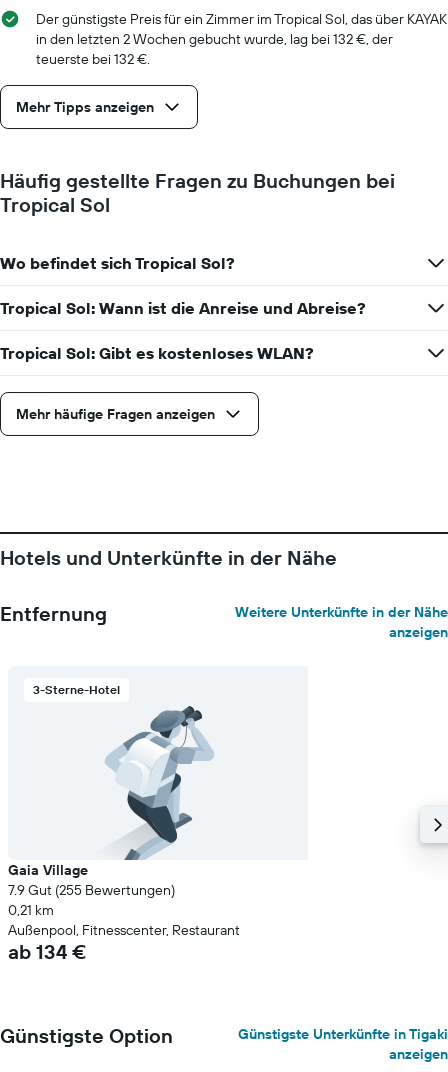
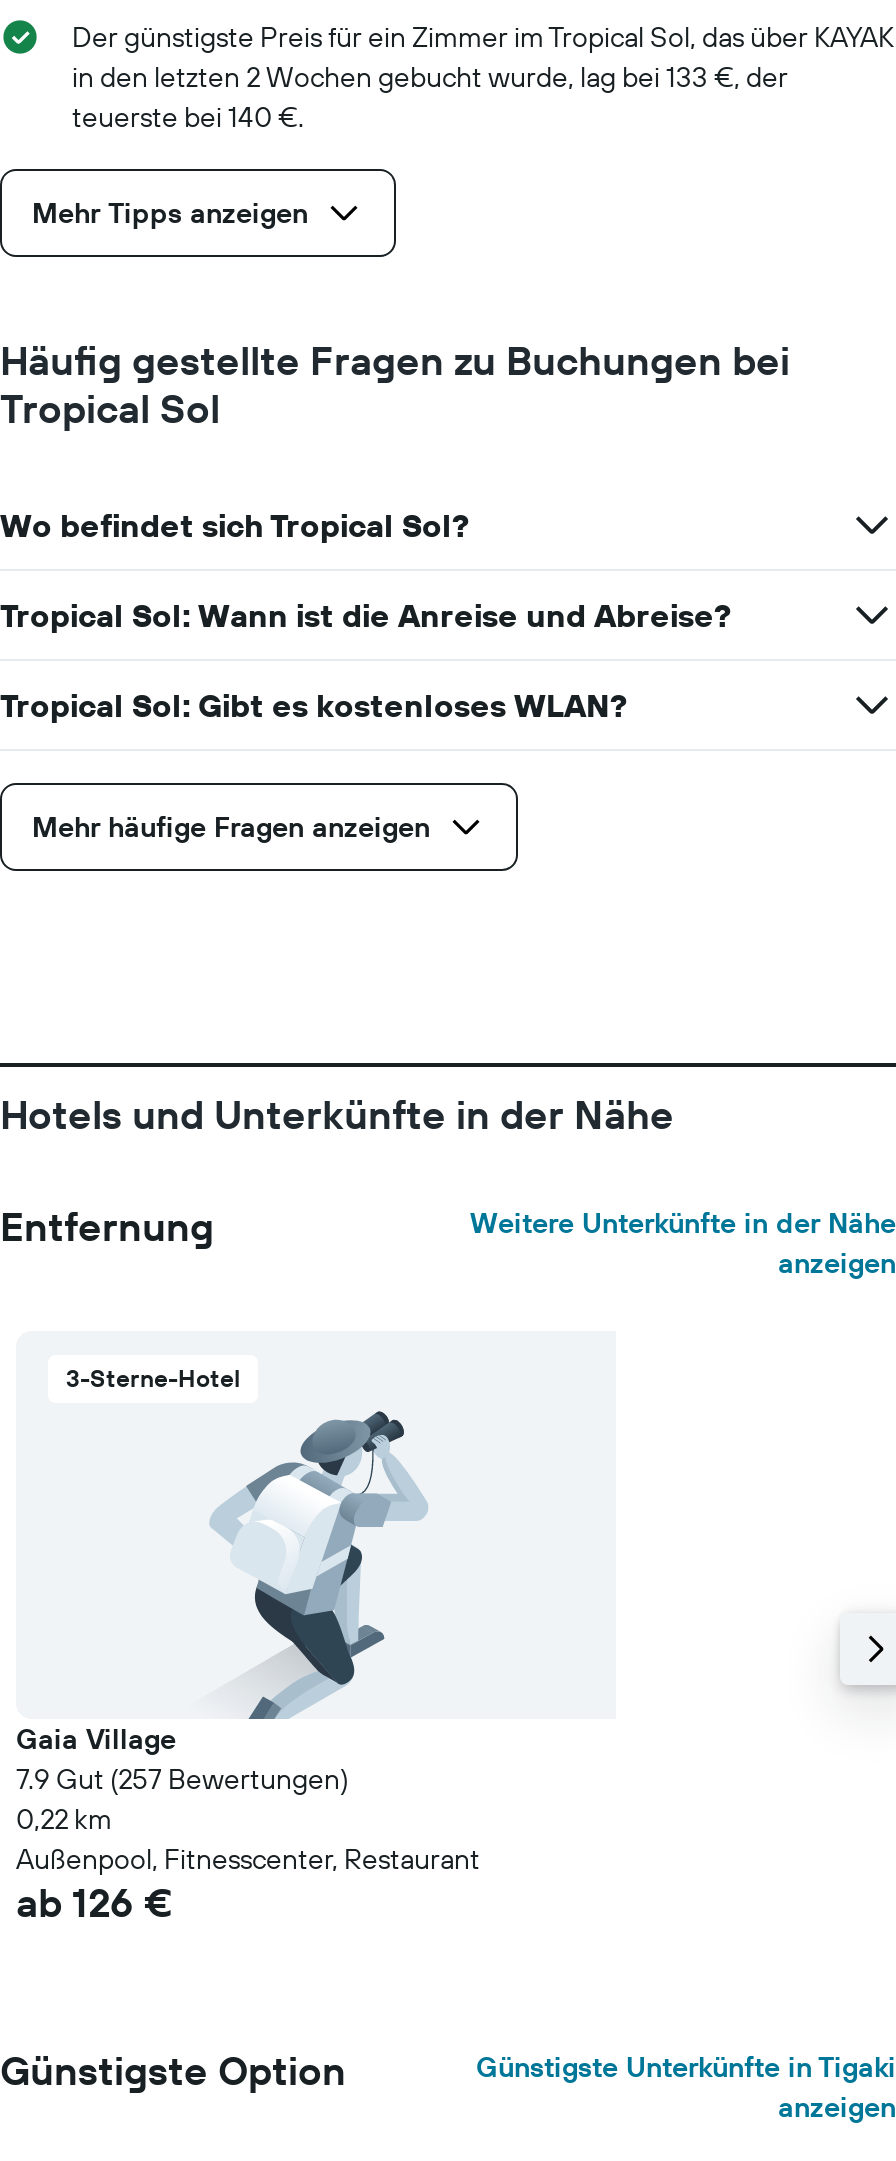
- in den letzten 2 Wochen gebucht wurde, lag bei 132 €, der
+ in den letzten 2 Wochen gebucht wurde, lag bei 133 €, der

- teuerste bei 132 €.
+ teuerste bei 140 €.

- 7.9 Gut (255 Bewertungen)
+ 7.9 Gut (257 Bewertungen)

- 0,21 km
+ 0,22 km

- ab 134 €
+ ab 126 €
